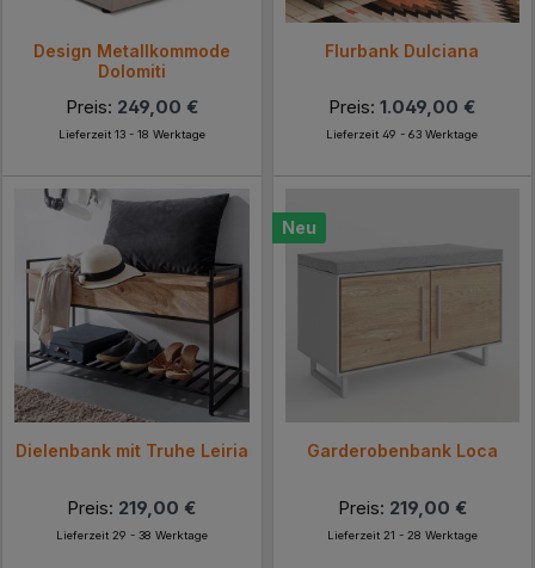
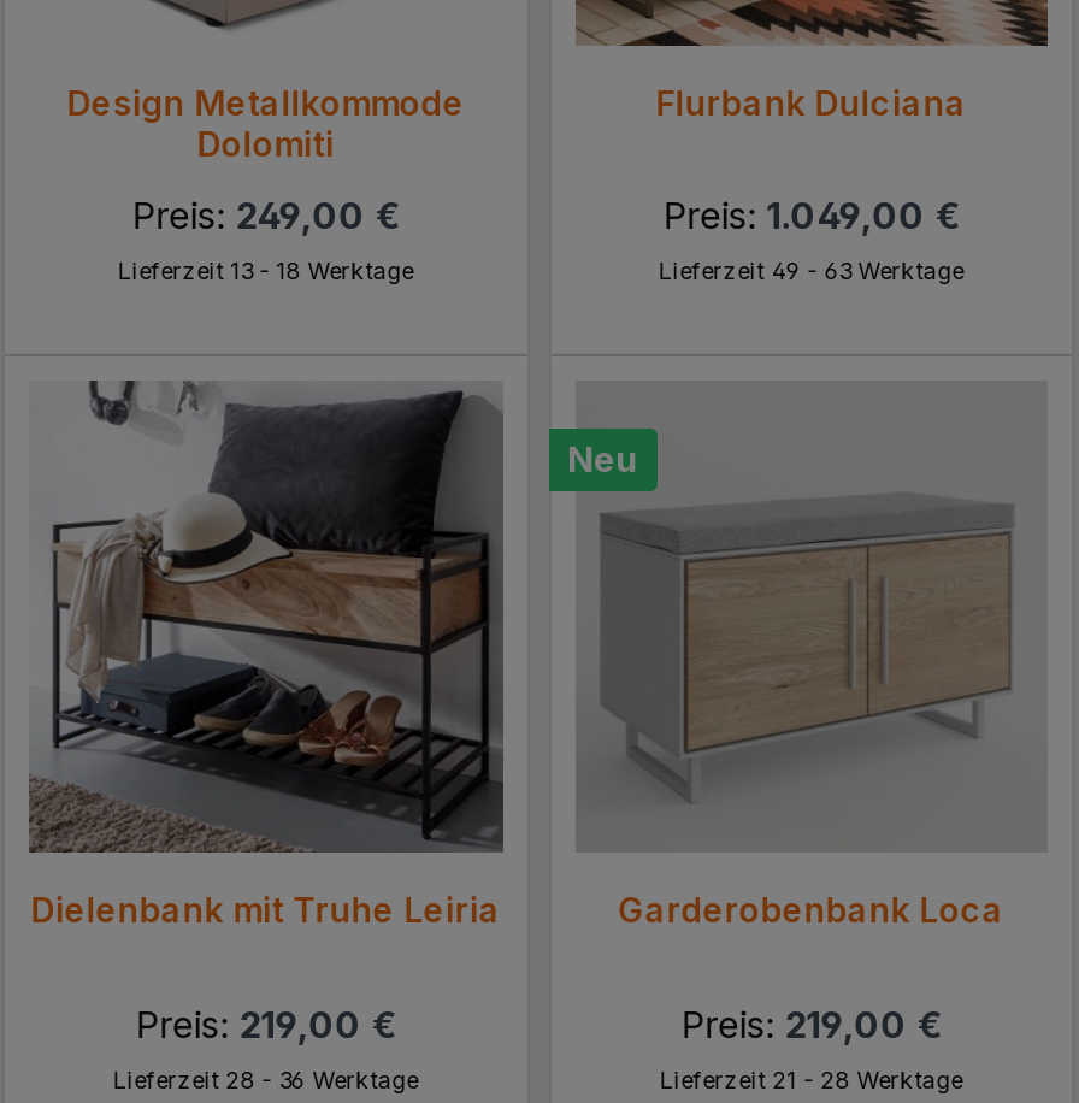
- Lieferzeit 29 - 38 Werktage
+ Lieferzeit 28 - 36 Werktage
